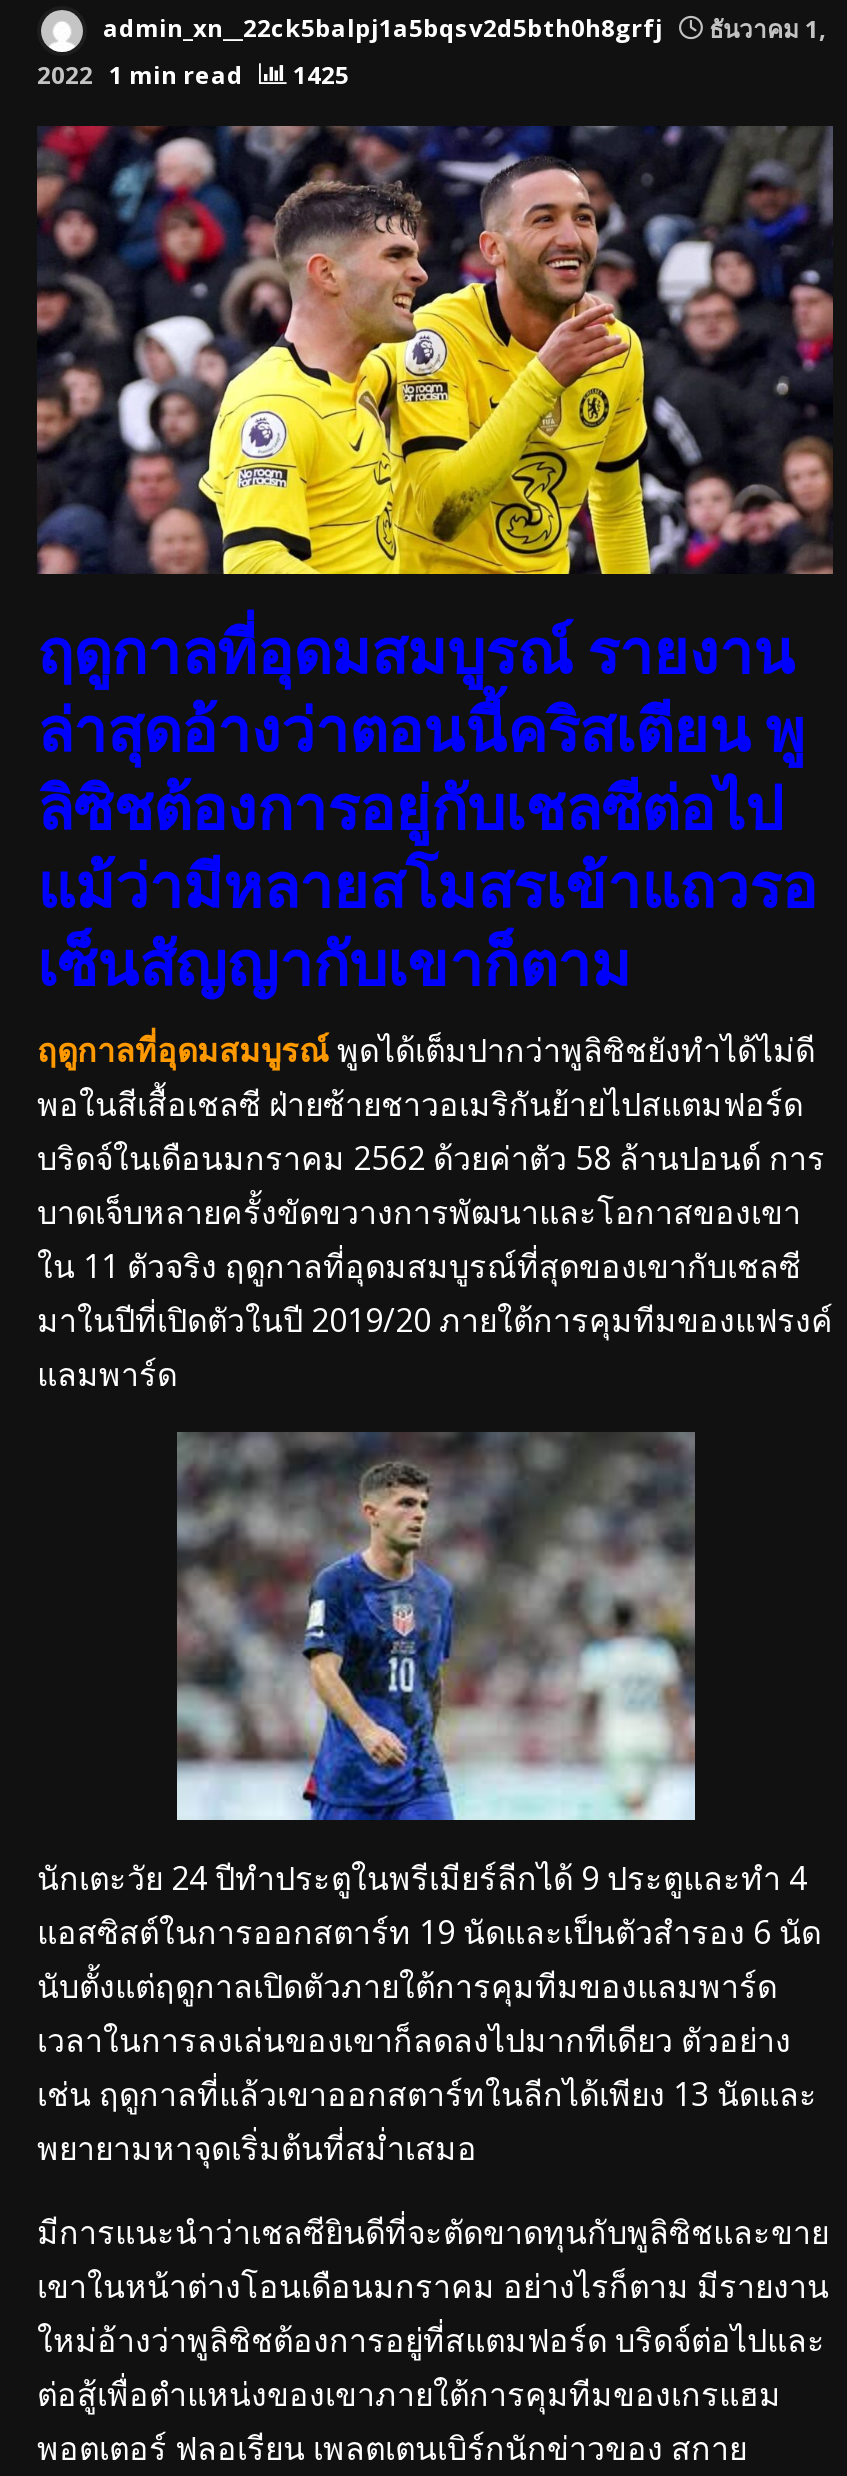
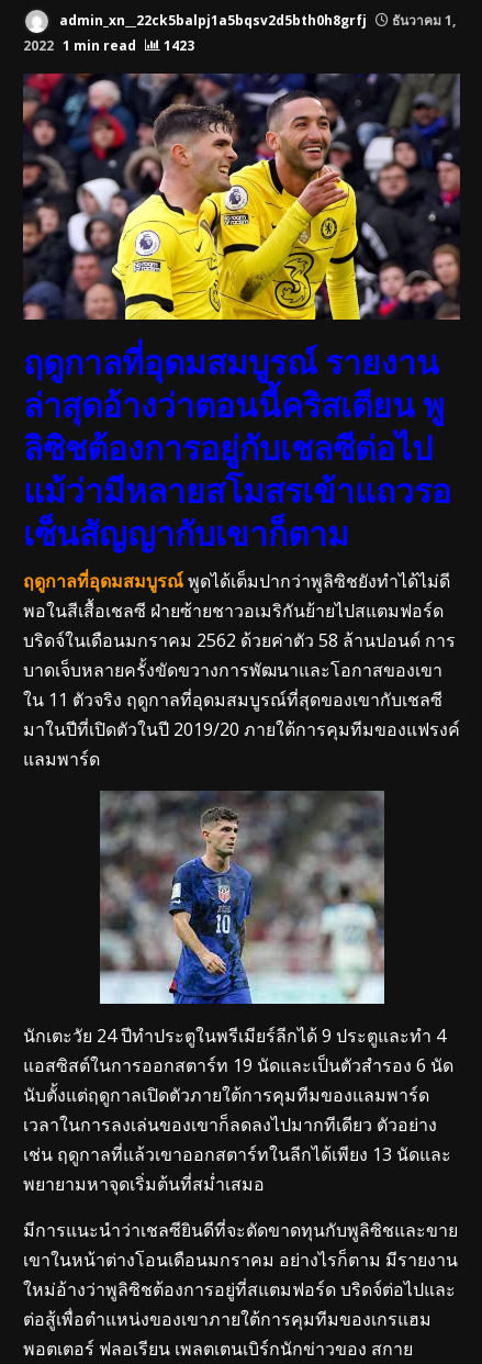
- 2022 1 min read 1425
+ 2022 1 min read 1423
